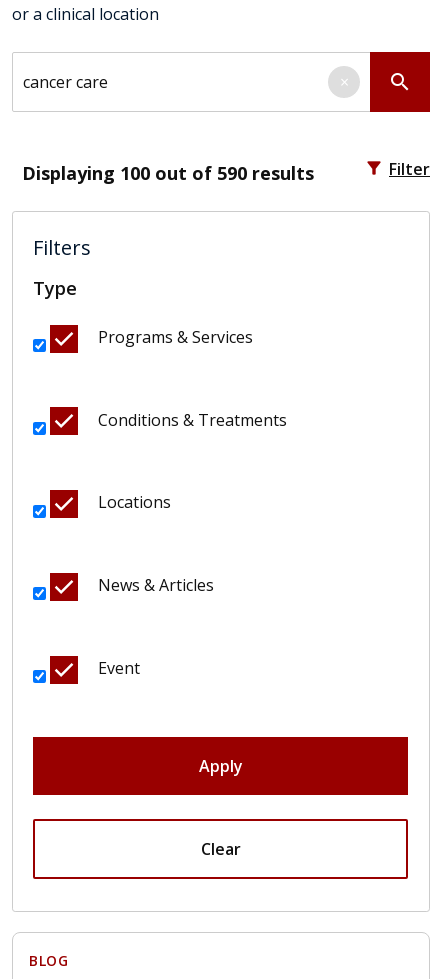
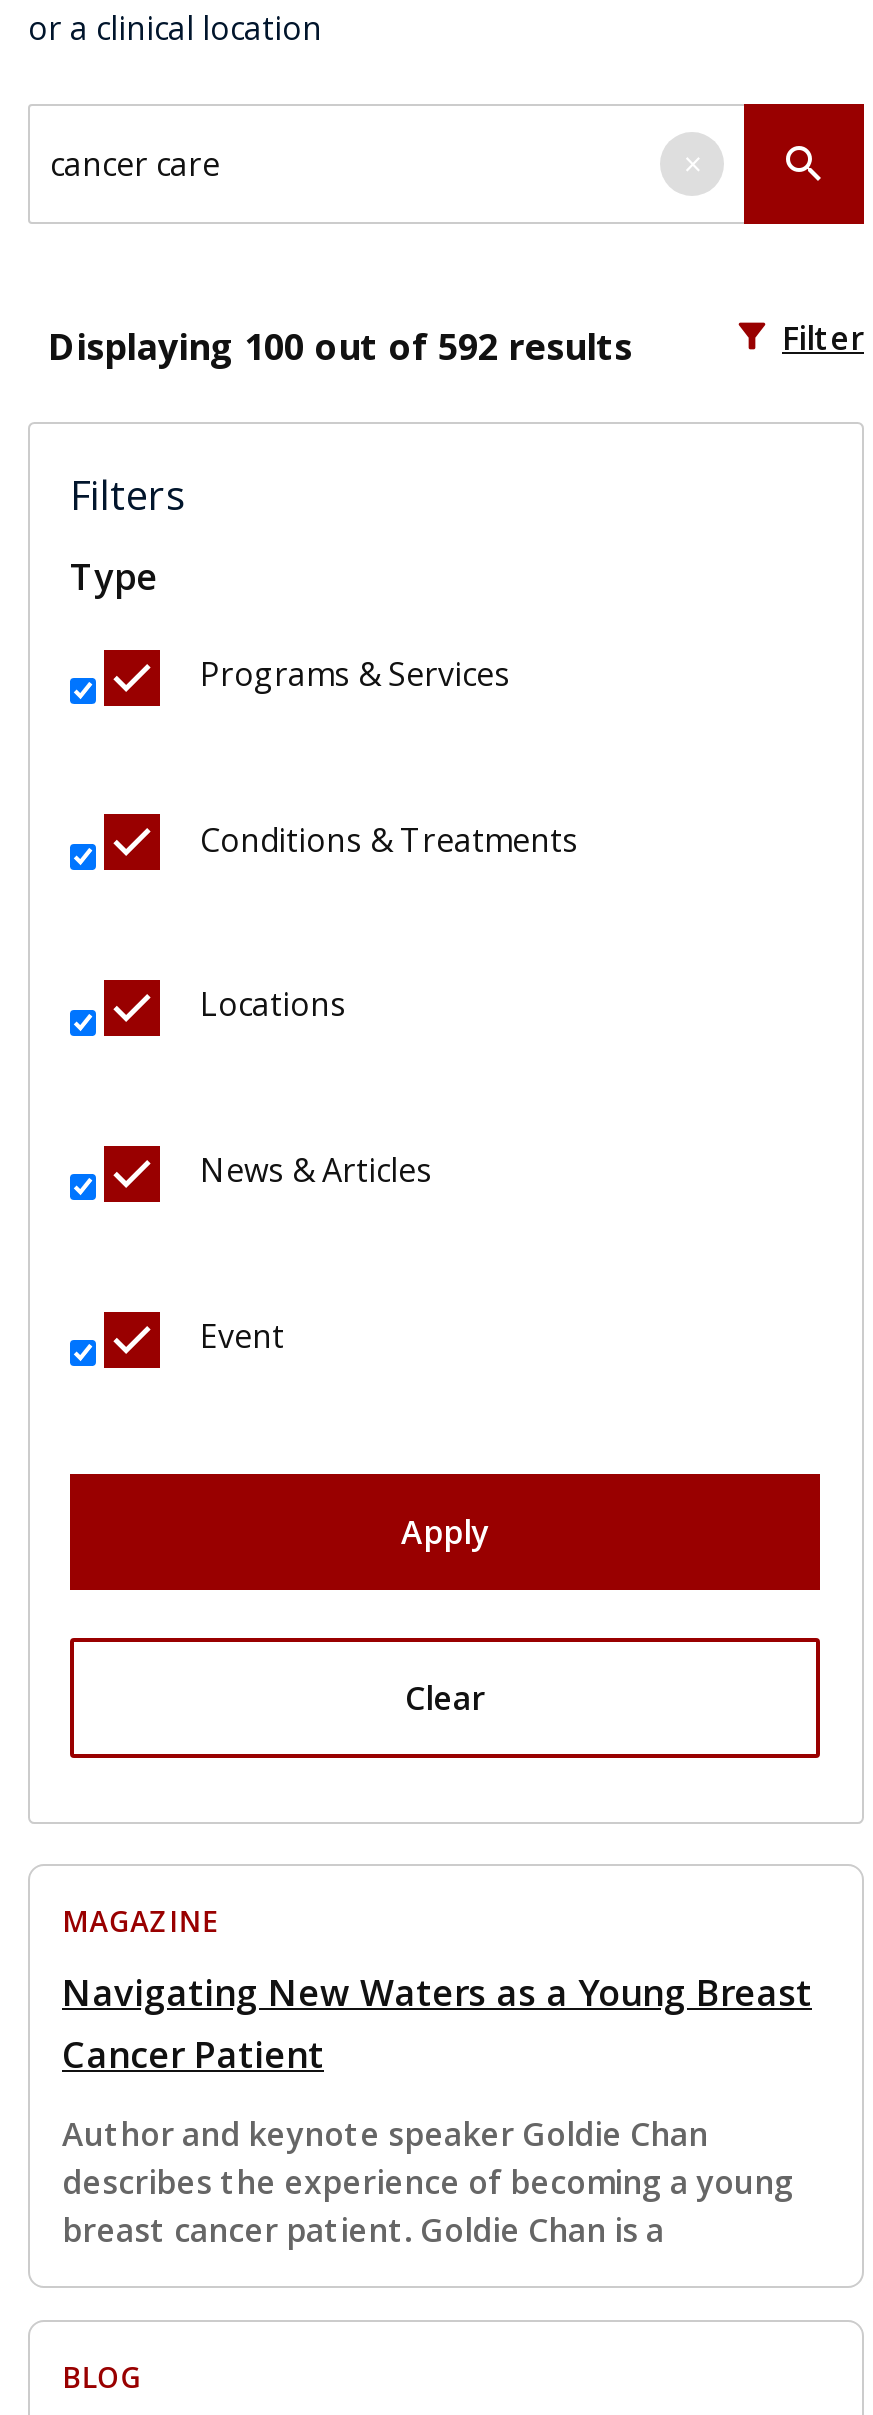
- Displaying 100 out of 590 results
+ Displaying 100 out of 592 results

+ MAGAZINE
+ Navigating New Waters as a Young Breast
+ Cancer Patient
+ Author and keynote speaker Goldie Chan
+ describes the experience of becoming a young
+ breast cancer patient. Goldie Chan is a
